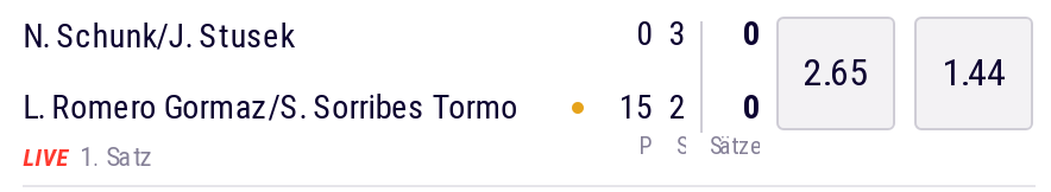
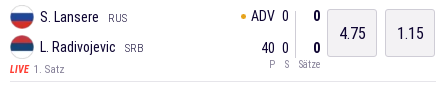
- N. Schunk/J. Stusek
+ S. Lansere RUS

- 0
+ ADV

- 3
+ 0

- 2.65
- 1.44
+ 4.75
+ 1.15

- L. Romero Gormaz/S. Sorribes Tormo
+ L. Radivojevic SRB

- 15
+ 40

- 2
+ 0
